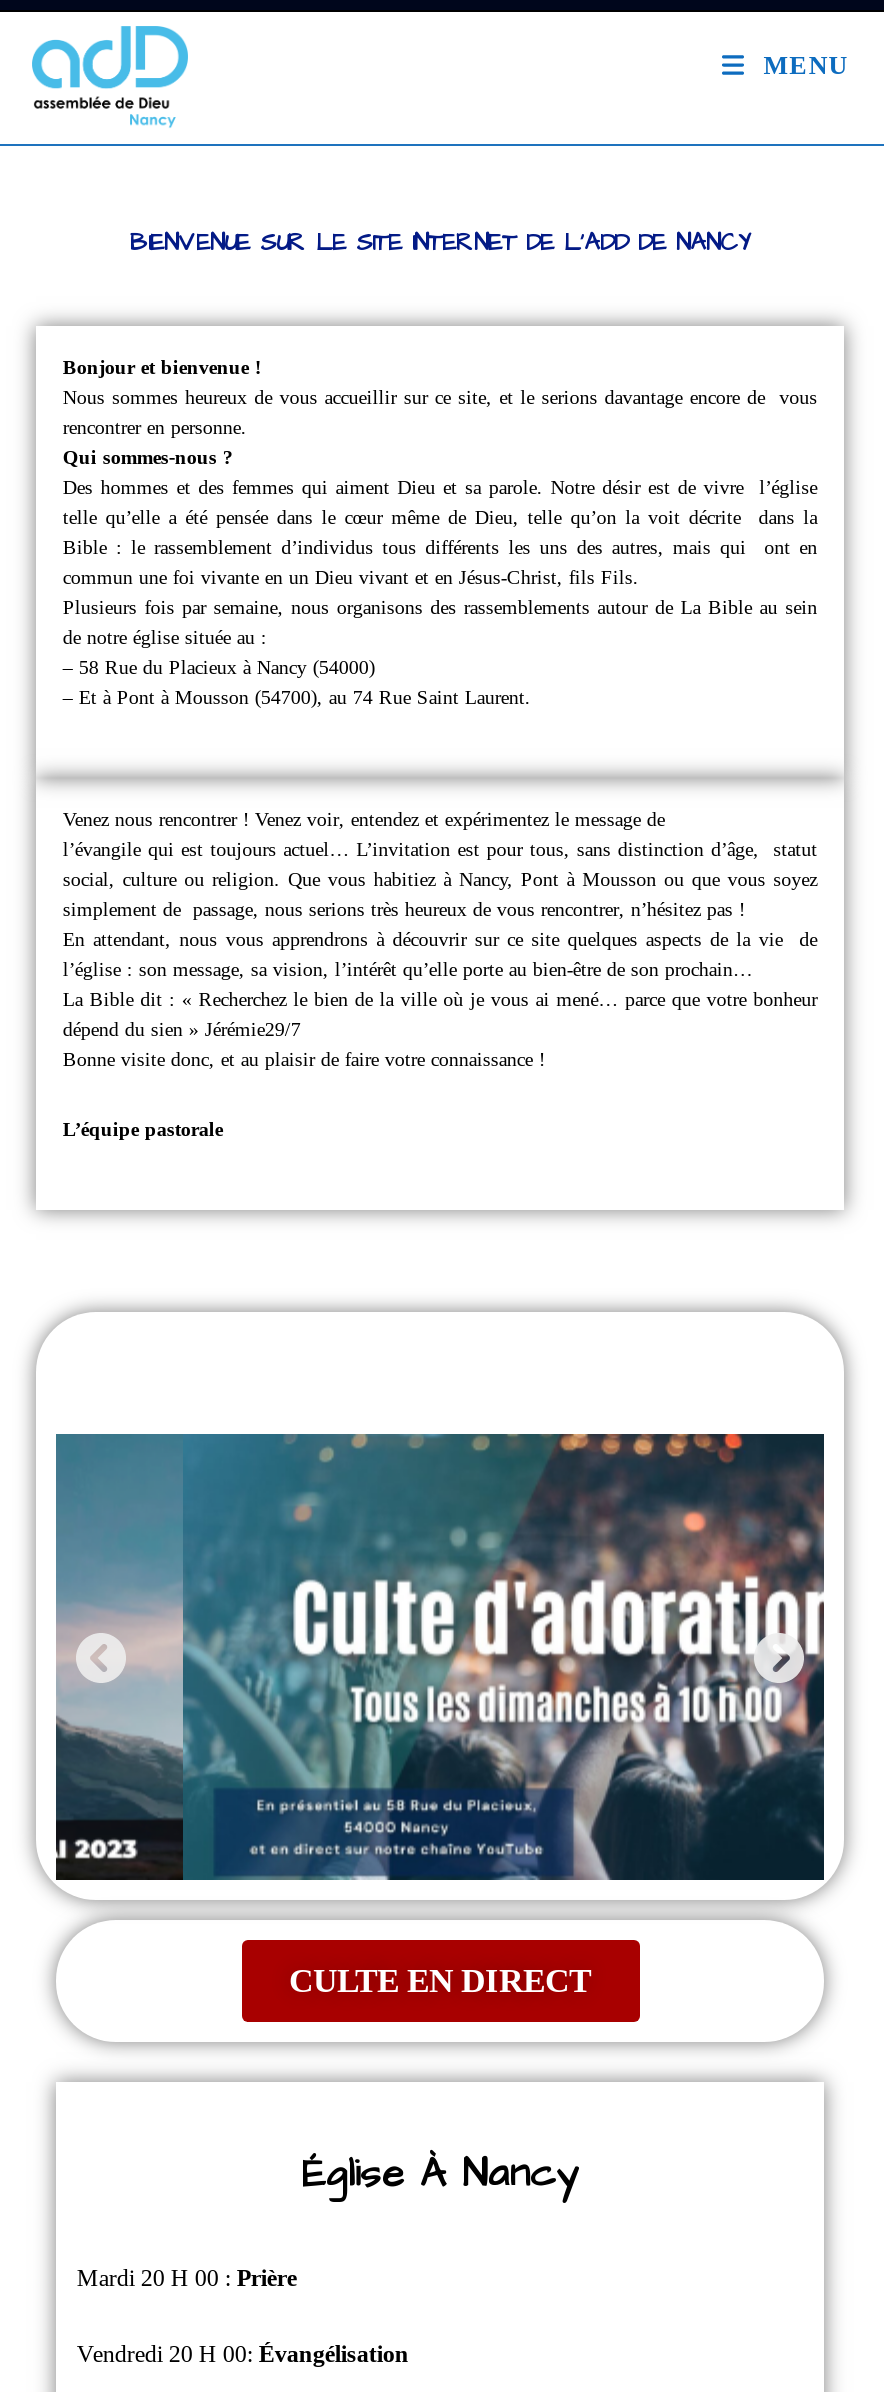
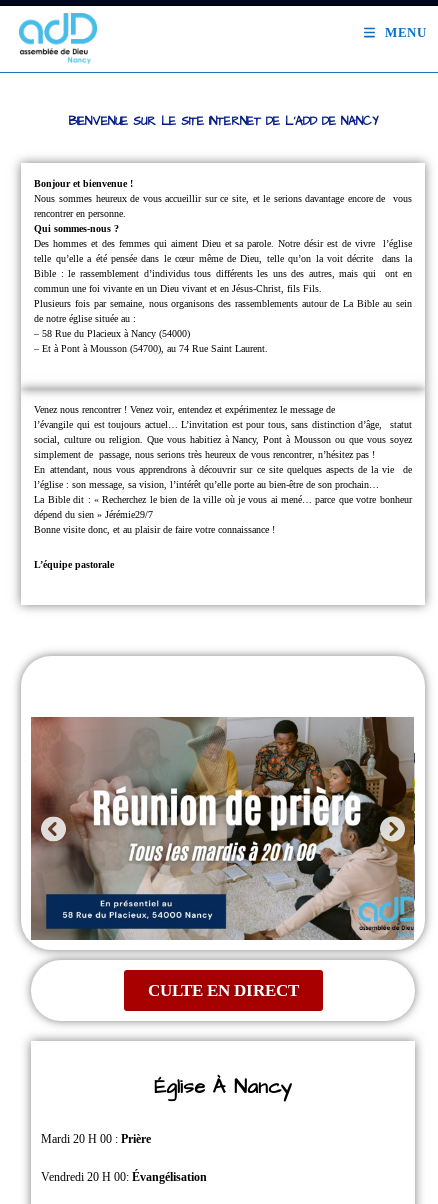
- [image]
+ [image]
